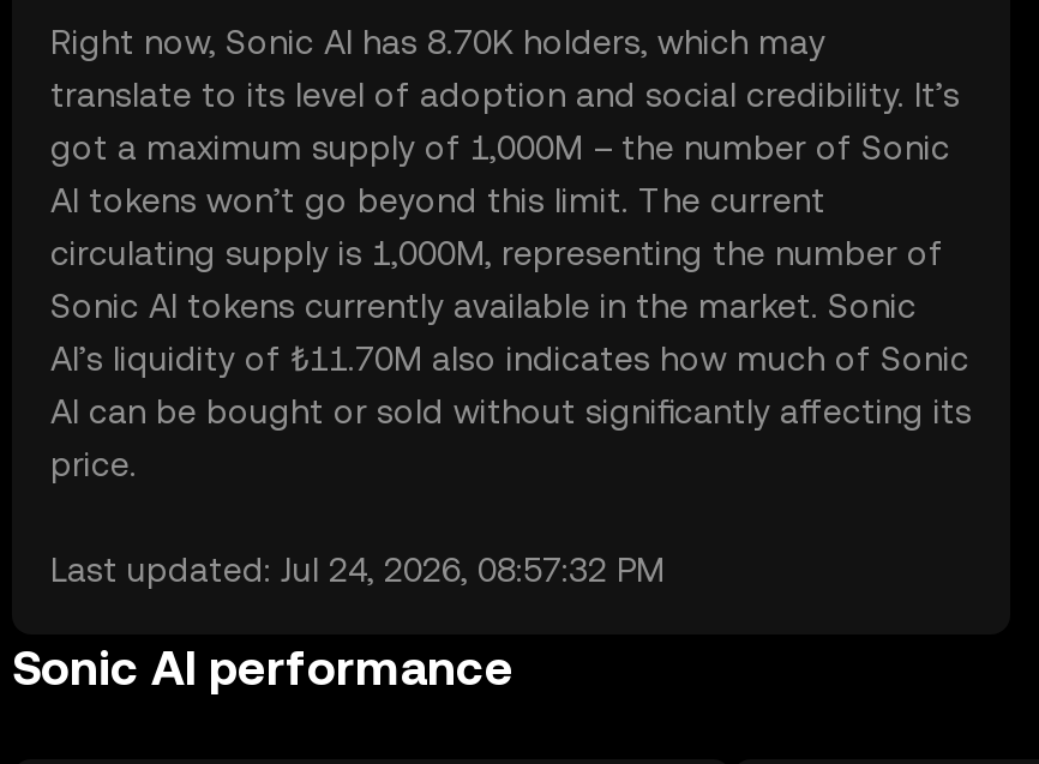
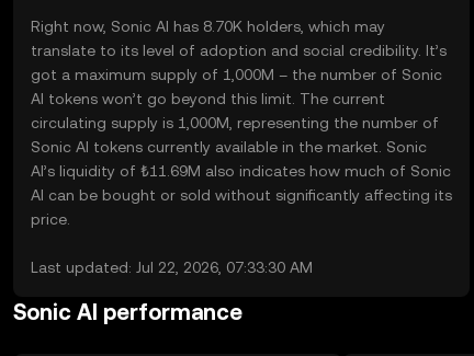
- AI’s liquidity of ₺11.70M also indicates how much of Sonic
+ AI’s liquidity of ₺11.69M also indicates how much of Sonic

- Last updated: Jul 24, 2026, 08:57:32 PM
+ Last updated: Jul 22, 2026, 07:33:30 AM
